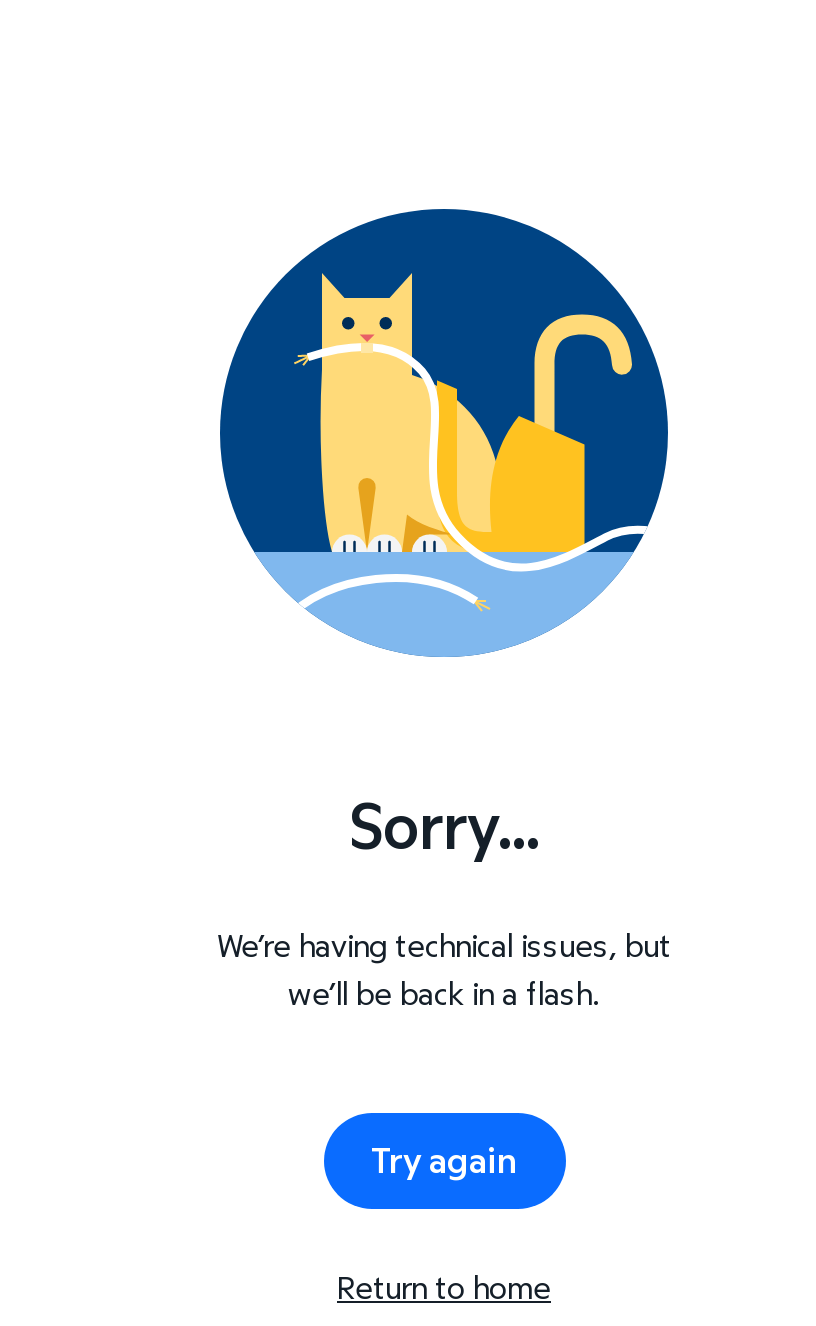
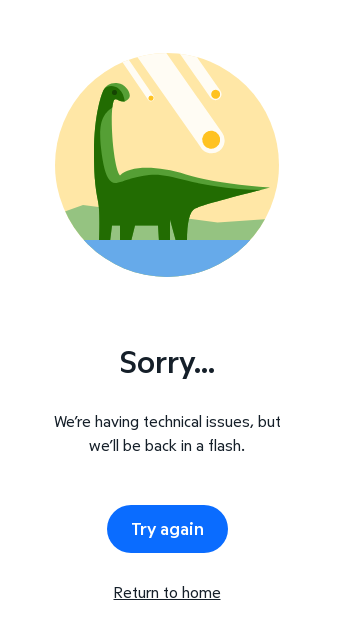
- [image]
+ [image]
